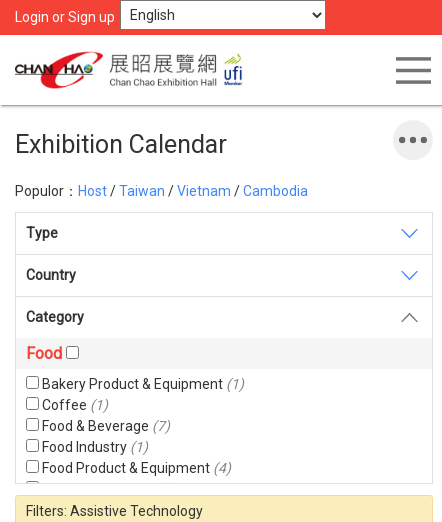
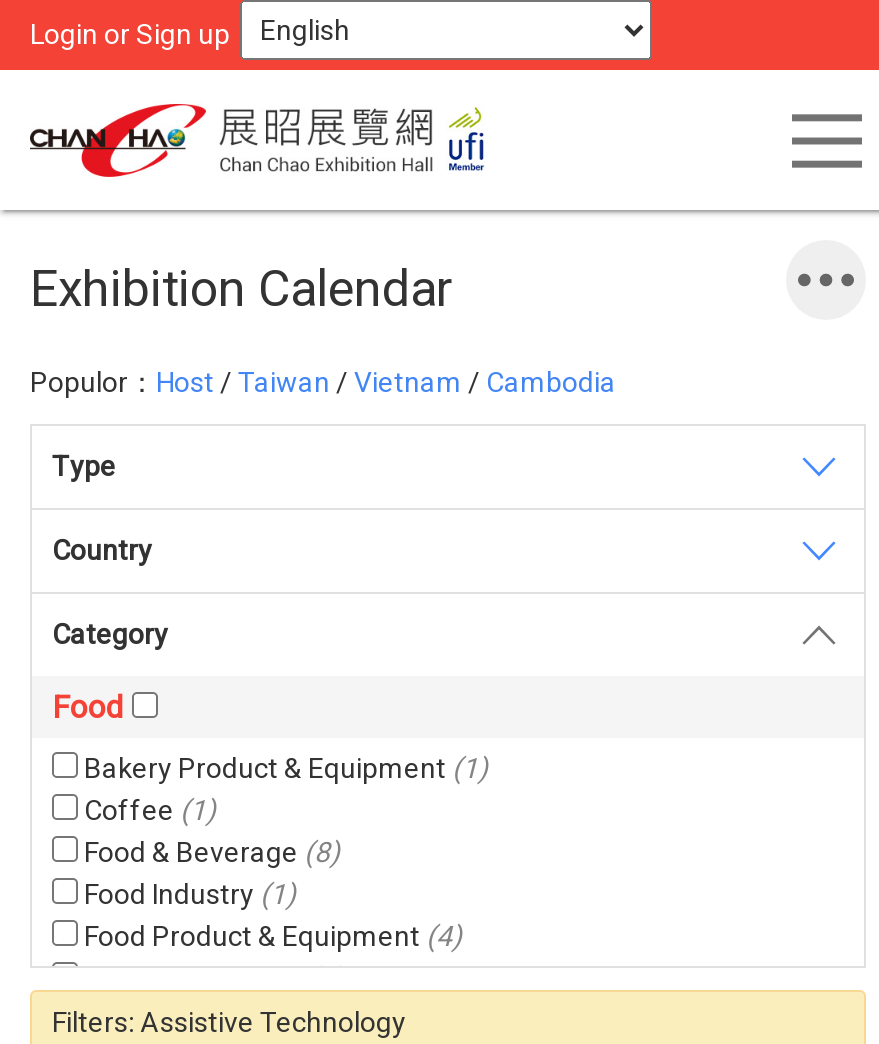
- Food & Beverage (7)
+ Food & Beverage (8)
